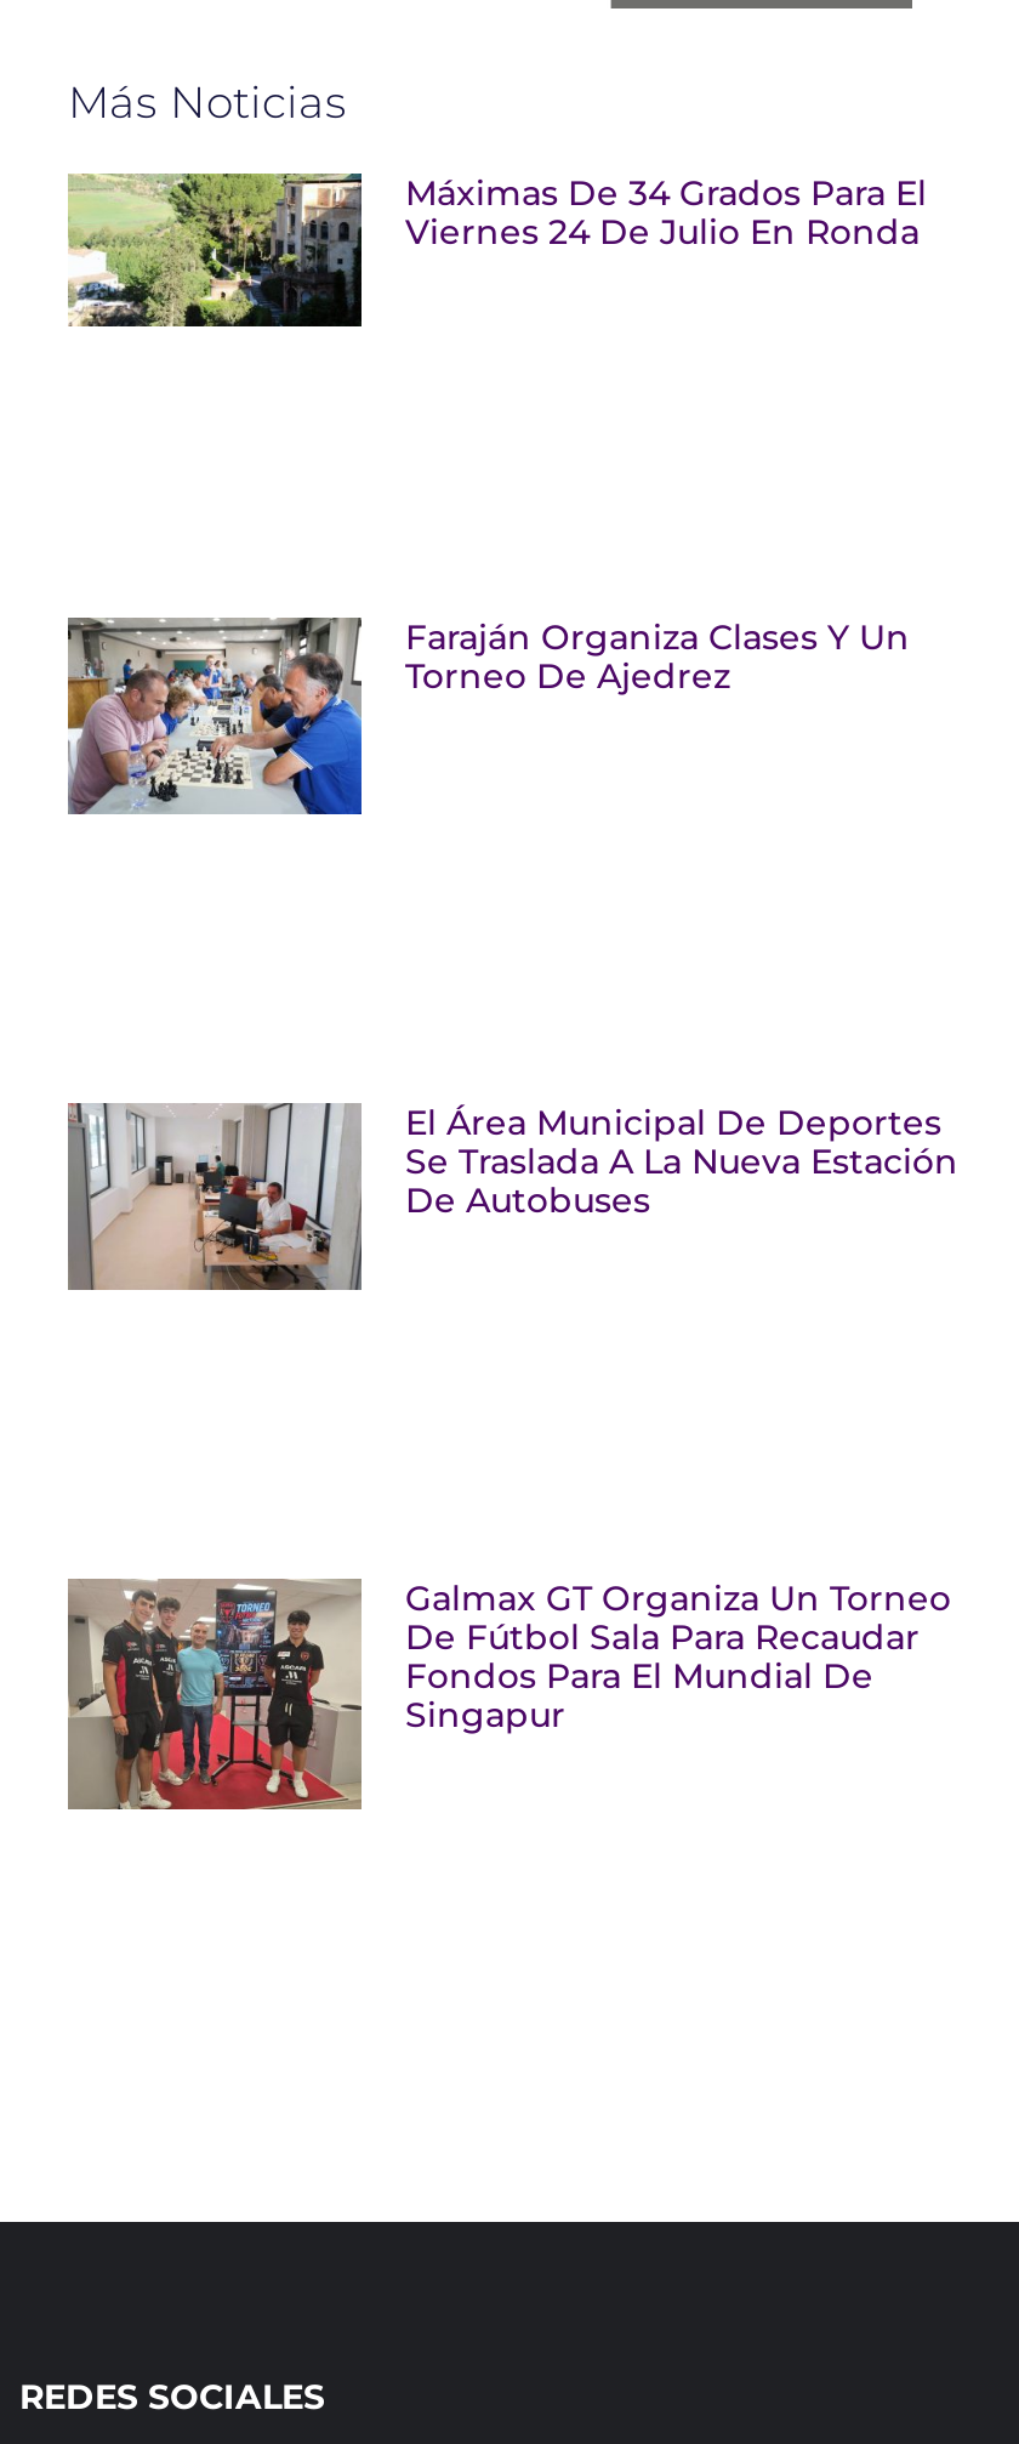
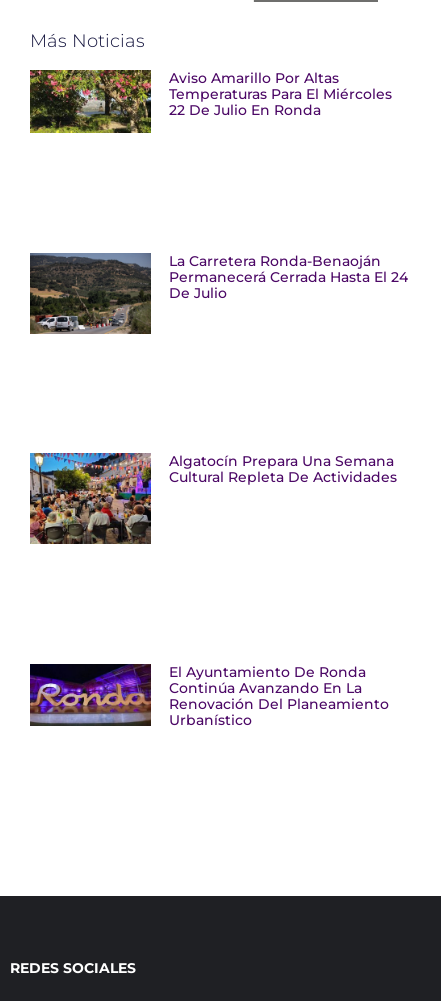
- [image]
- Máximas De 34 Grados Para El
- Viernes 24 De Julio En Ronda
+ [image]
+ Aviso Amarillo Por Altas
+ Temperaturas Para El Miércoles
+ 22 De Julio En Ronda

- [image]
- Faraján Organiza Clases Y Un
- Torneo De Ajedrez
+ [image]
+ La Carretera Ronda-Benaoján
+ Permanecerá Cerrada Hasta El 24
+ De Julio

- [image]
- El Área Municipal De Deportes
- Se Traslada A La Nueva Estación
- De Autobuses
+ [image]
+ Algatocín Prepara Una Semana
+ Cultural Repleta De Actividades

- [image]
- Galmax GT Organiza Un Torneo
- De Fútbol Sala Para Recaudar
- Fondos Para El Mundial De
- Singapur
+ [image]
+ El Ayuntamiento De Ronda
+ Continúa Avanzando En La
+ Renovación Del Planeamiento
+ Urbanístico
